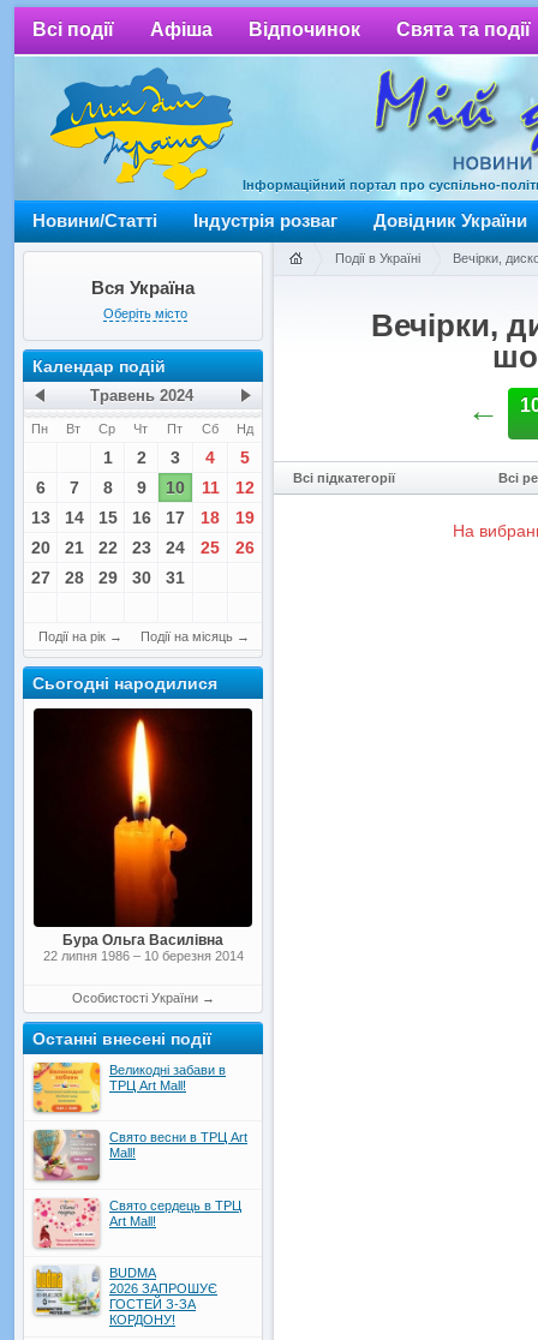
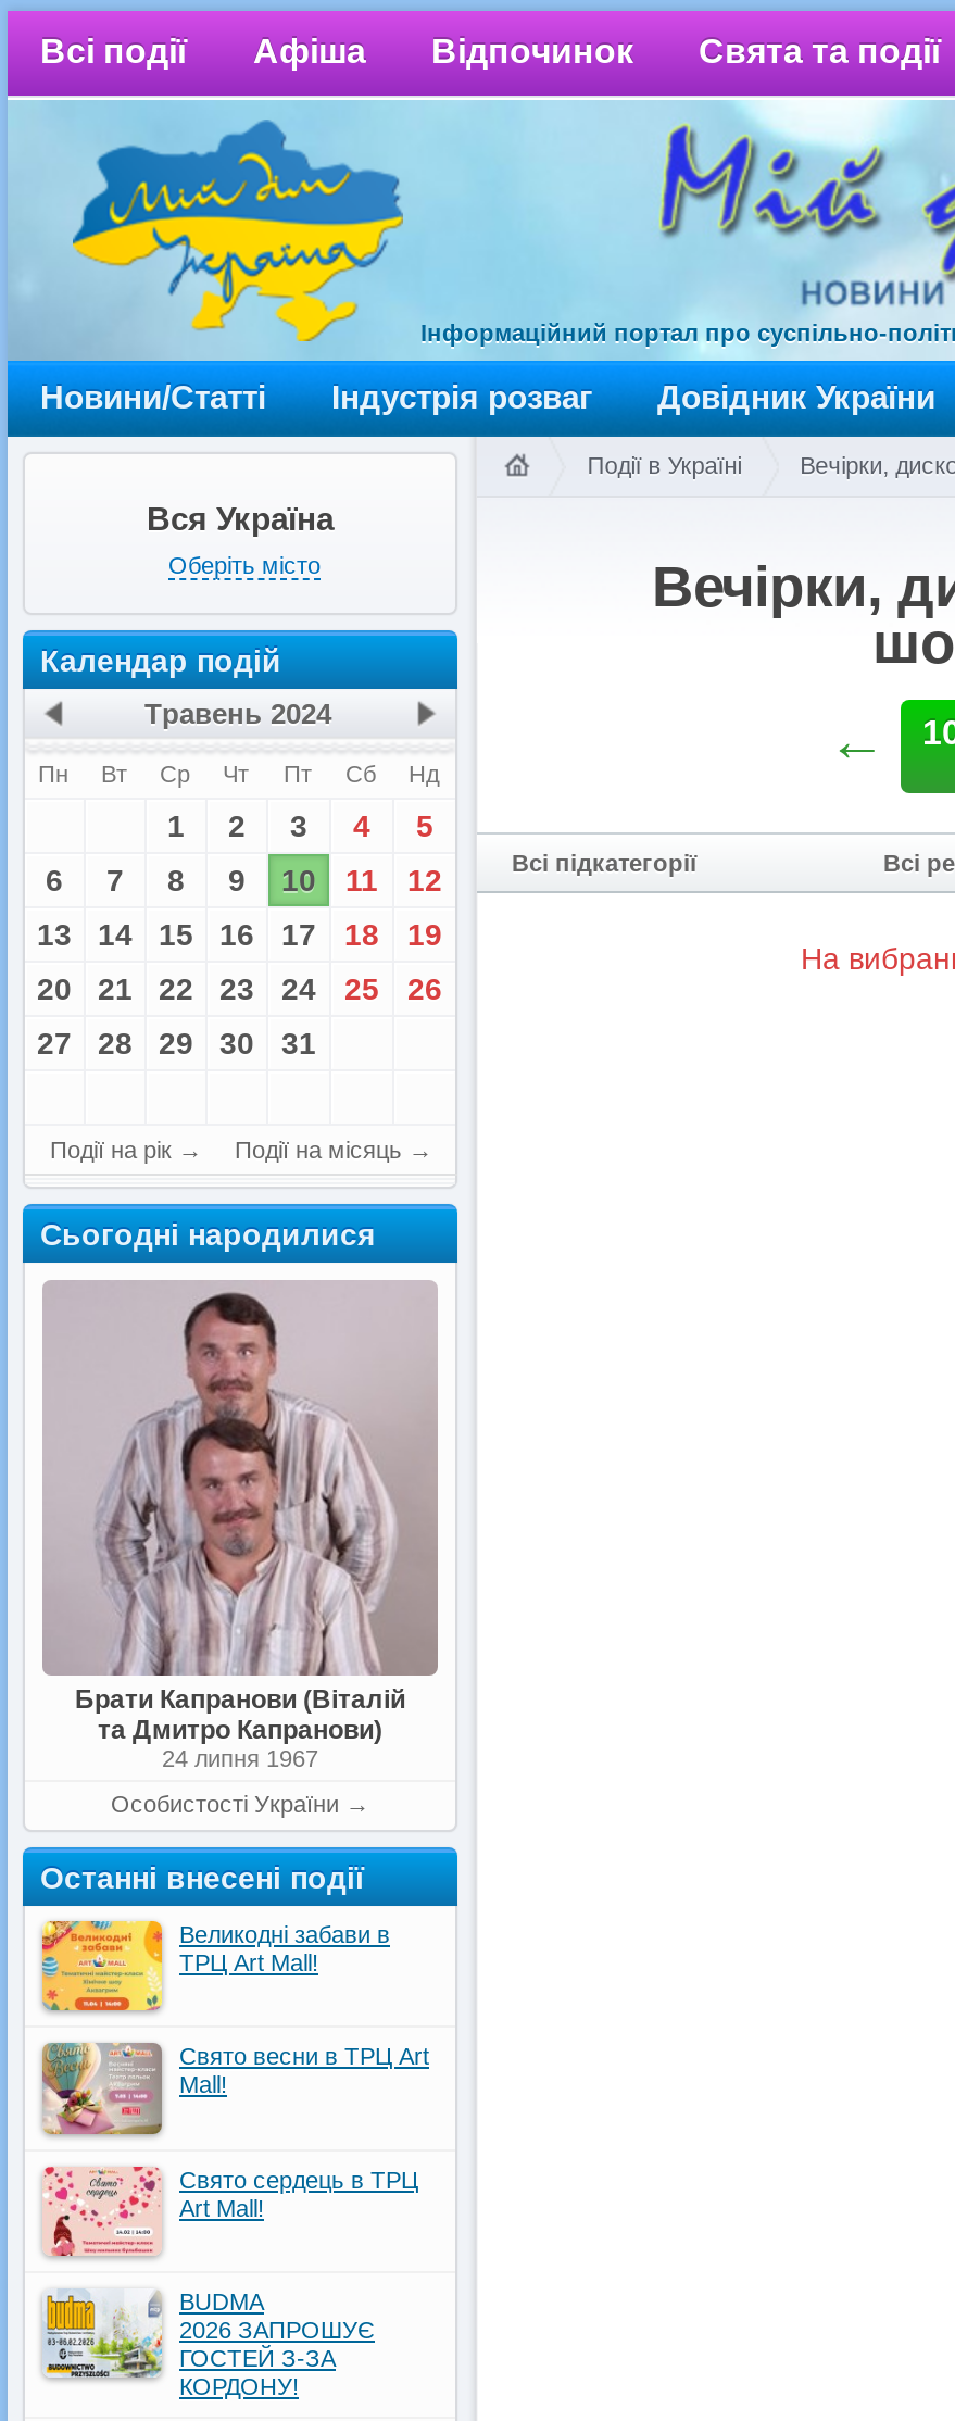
- [image]
- Бура Ольга Василівна
- 22 липня 1986 – 10 березня 2014
+ [image]
+ Брати Капранови (Віталій
+ та Дмитро Капранови)
+ 24 липня 1967
